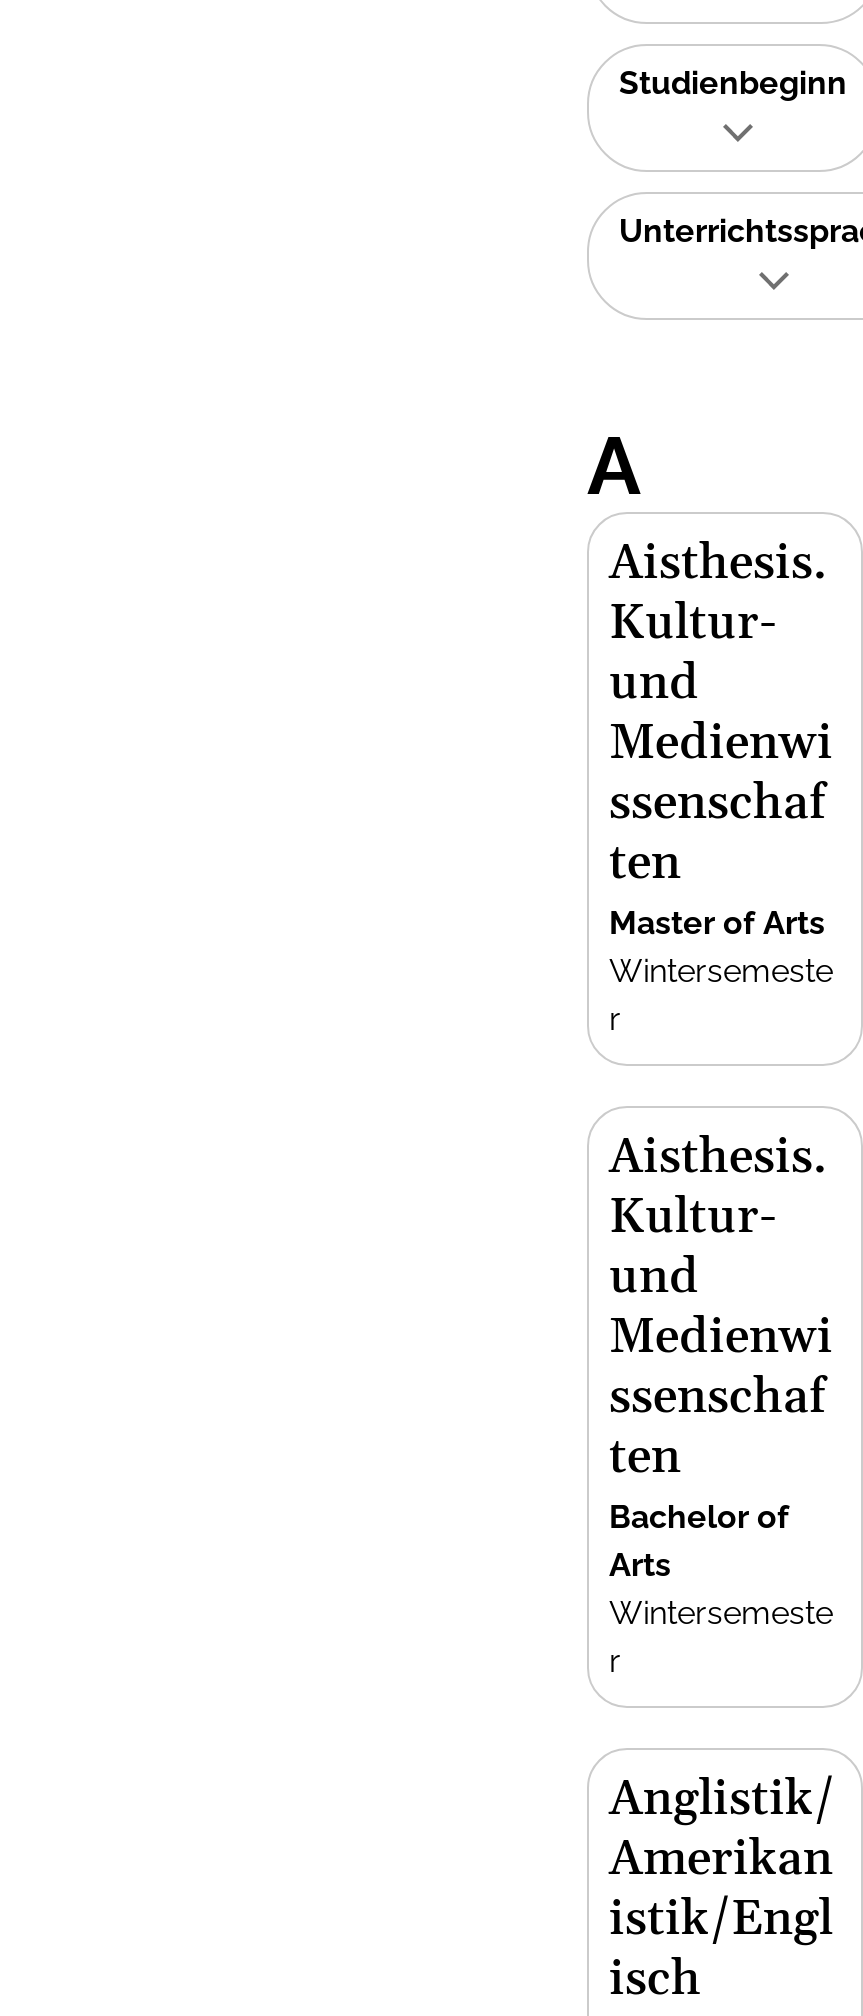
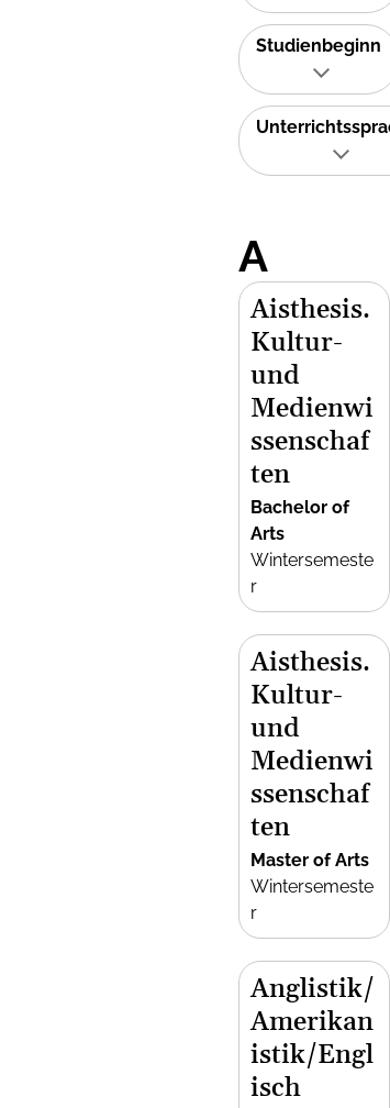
moved down: Master of Arts

moved down: Wintersemeste | r | Aisthesis. | Kultur- | und | Medienwi | ssenschaf | ten

moved up: Bachelor of | Arts
